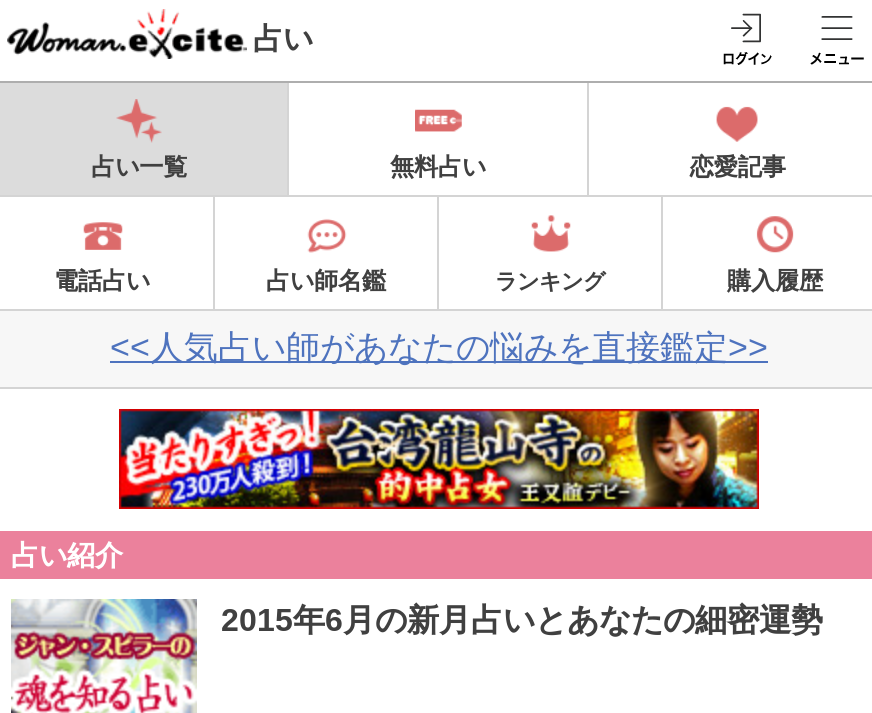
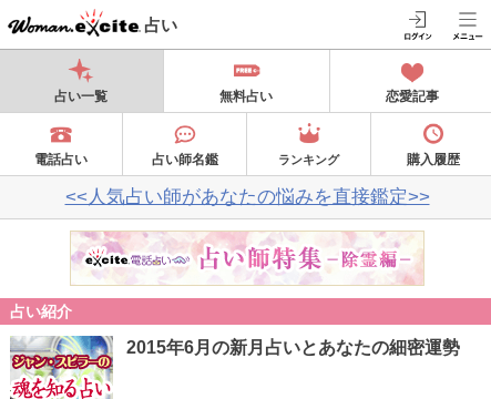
- [image]
+ [image]
